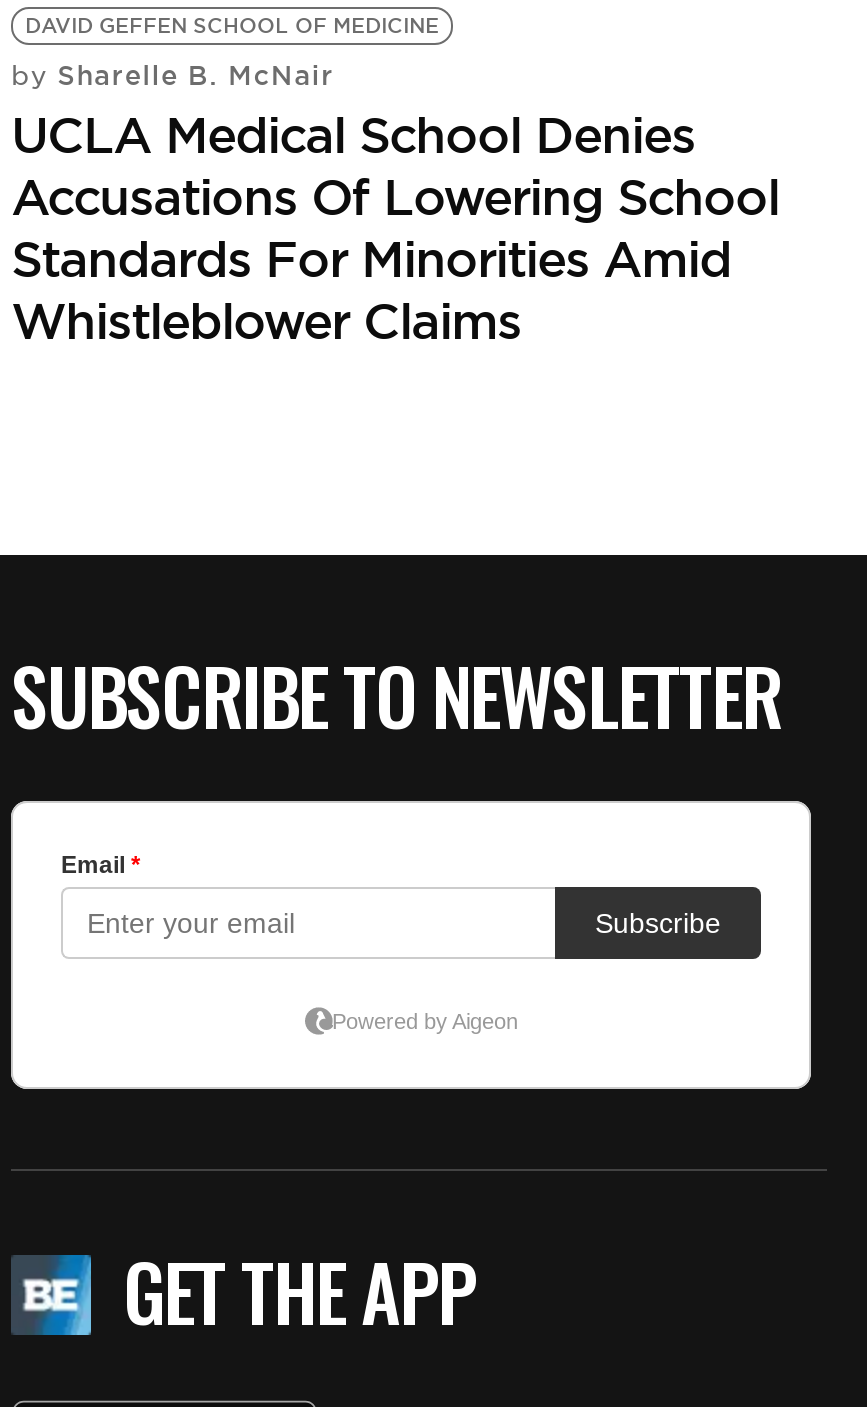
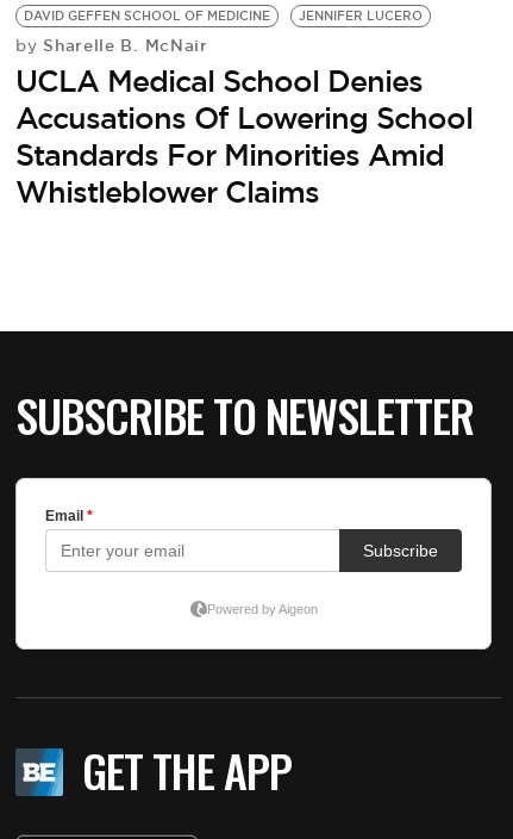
+ JENNIFER LUCERO
